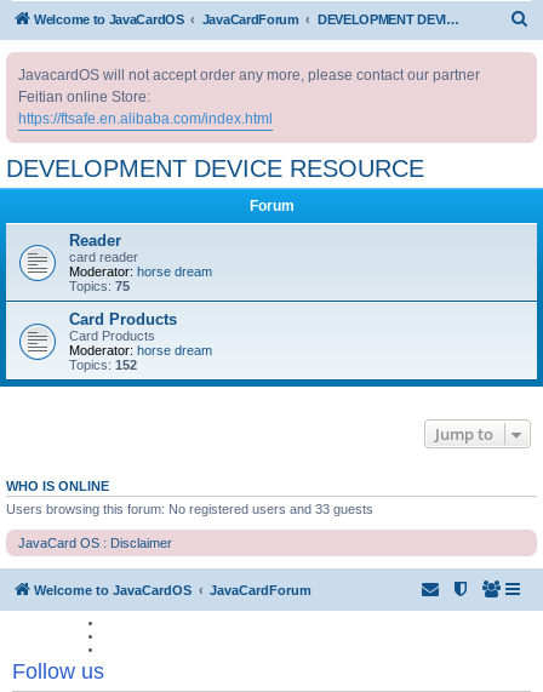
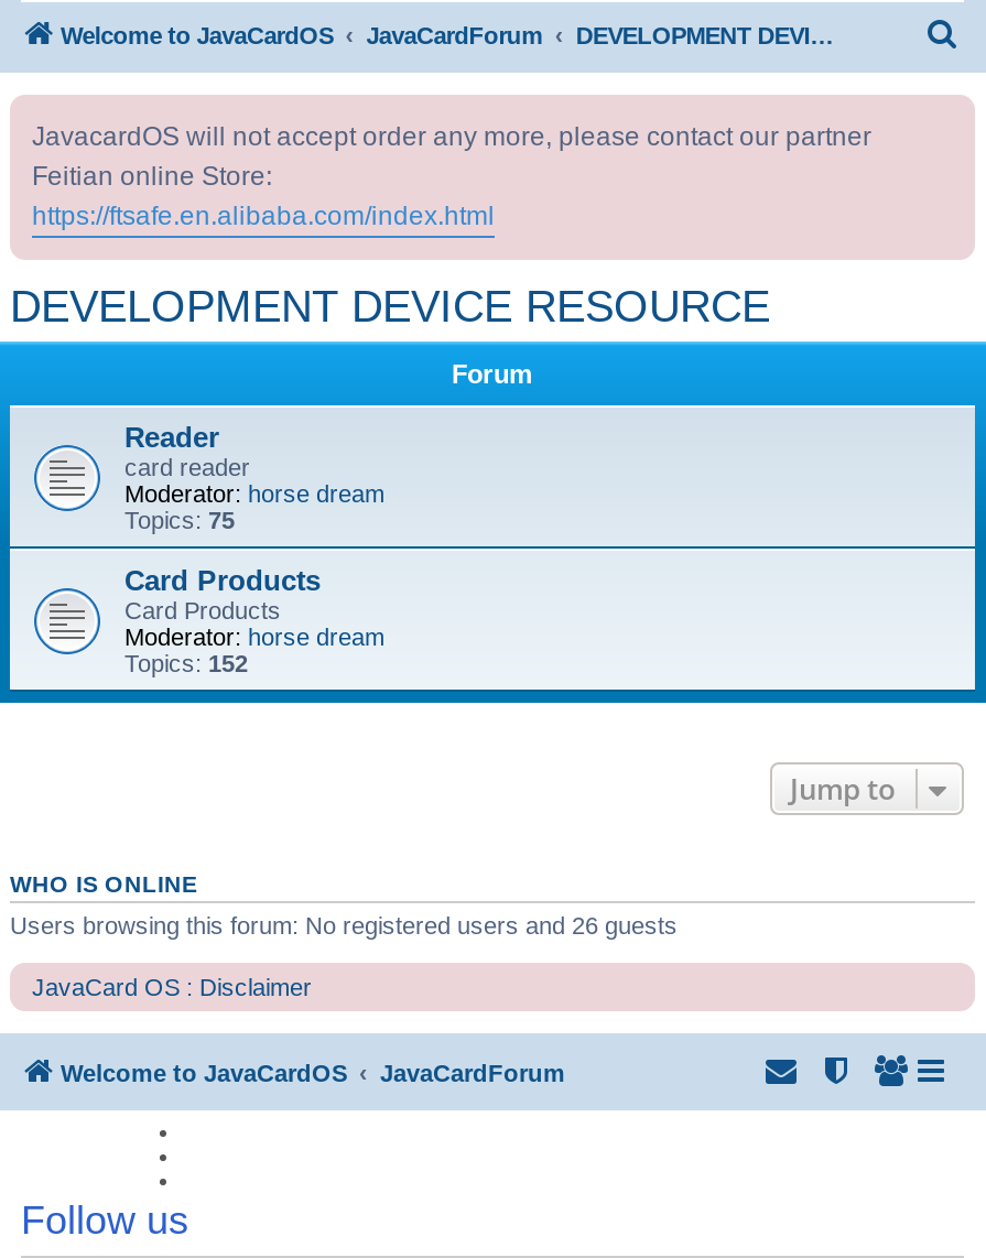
- Users browsing this forum: No registered users and 33 guests
+ Users browsing this forum: No registered users and 26 guests
